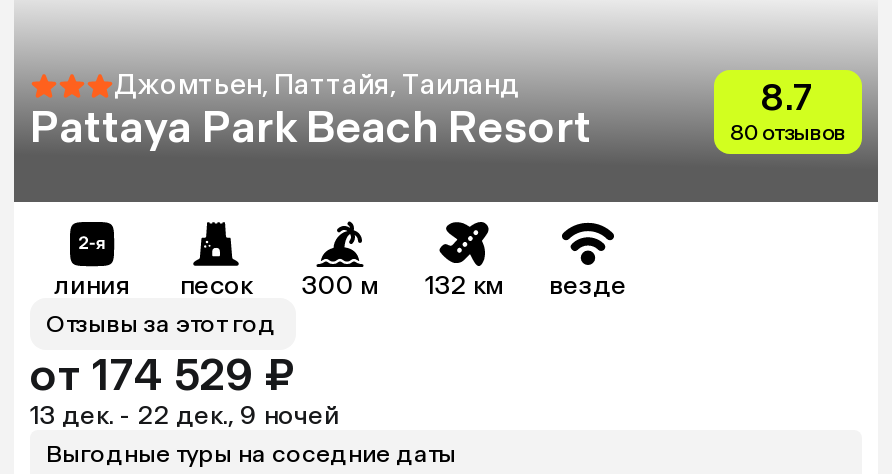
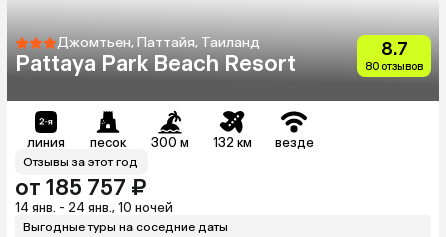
- от 174 529 ₽
+ от 185 757 ₽

- 13 дек. - 22 дек., 9 ночей
+ 14 янв. - 24 янв., 10 ночей
